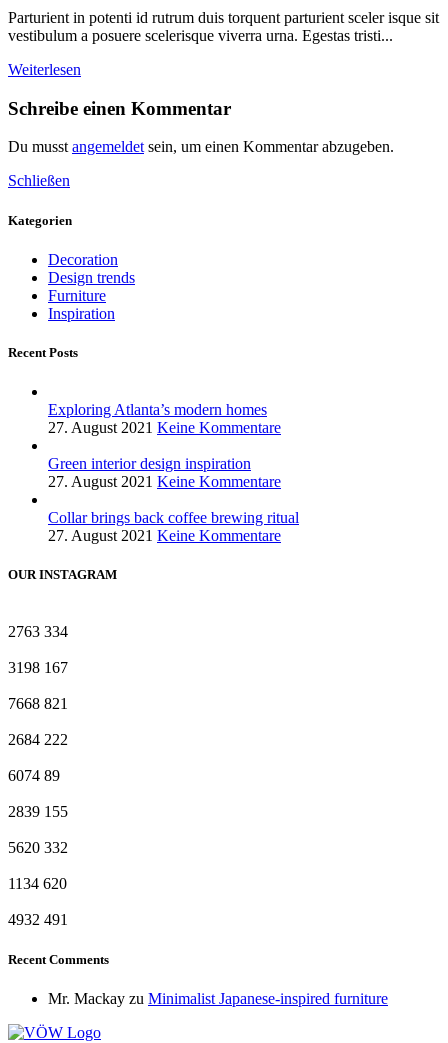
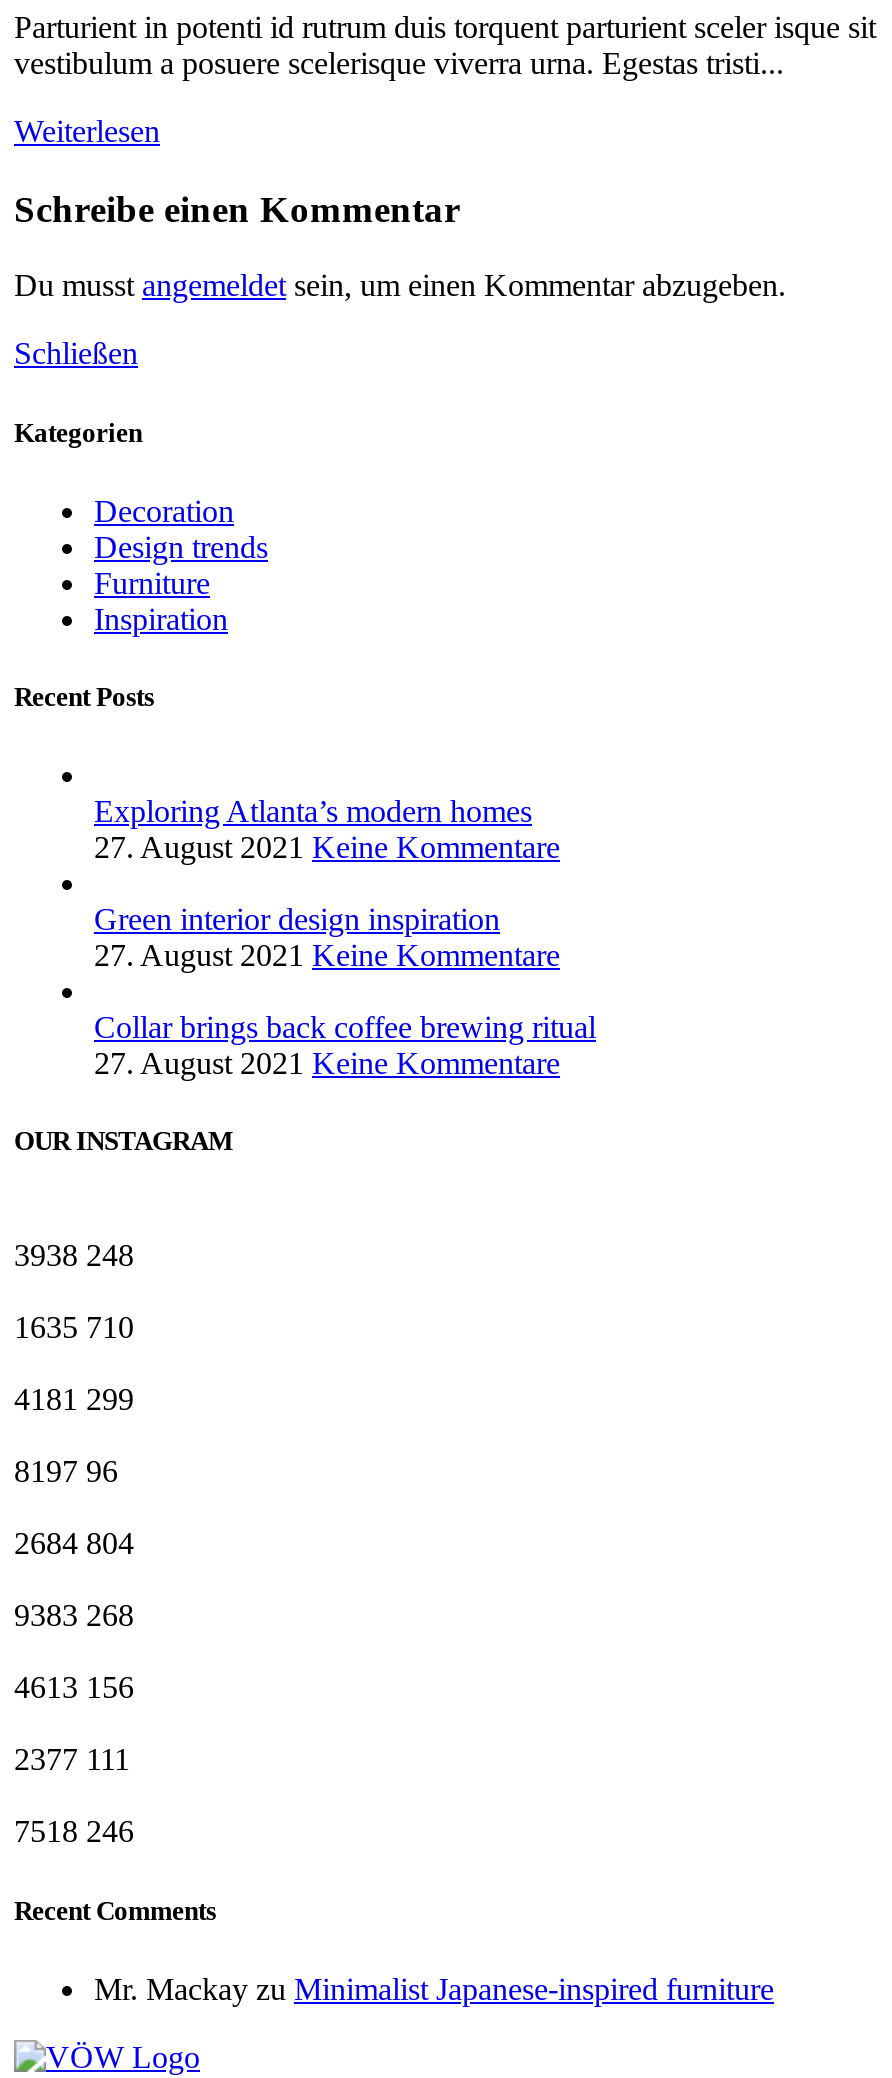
- 2763 334
+ 3938 248

- 3198 167
+ 1635 710

- 7668 821
+ 4181 299

- 2684 222
+ 8197 96

- 6074 89
+ 2684 804

- 2839 155
+ 9383 268

- 5620 332
+ 4613 156

- 1134 620
+ 2377 111

- 4932 491
+ 7518 246
